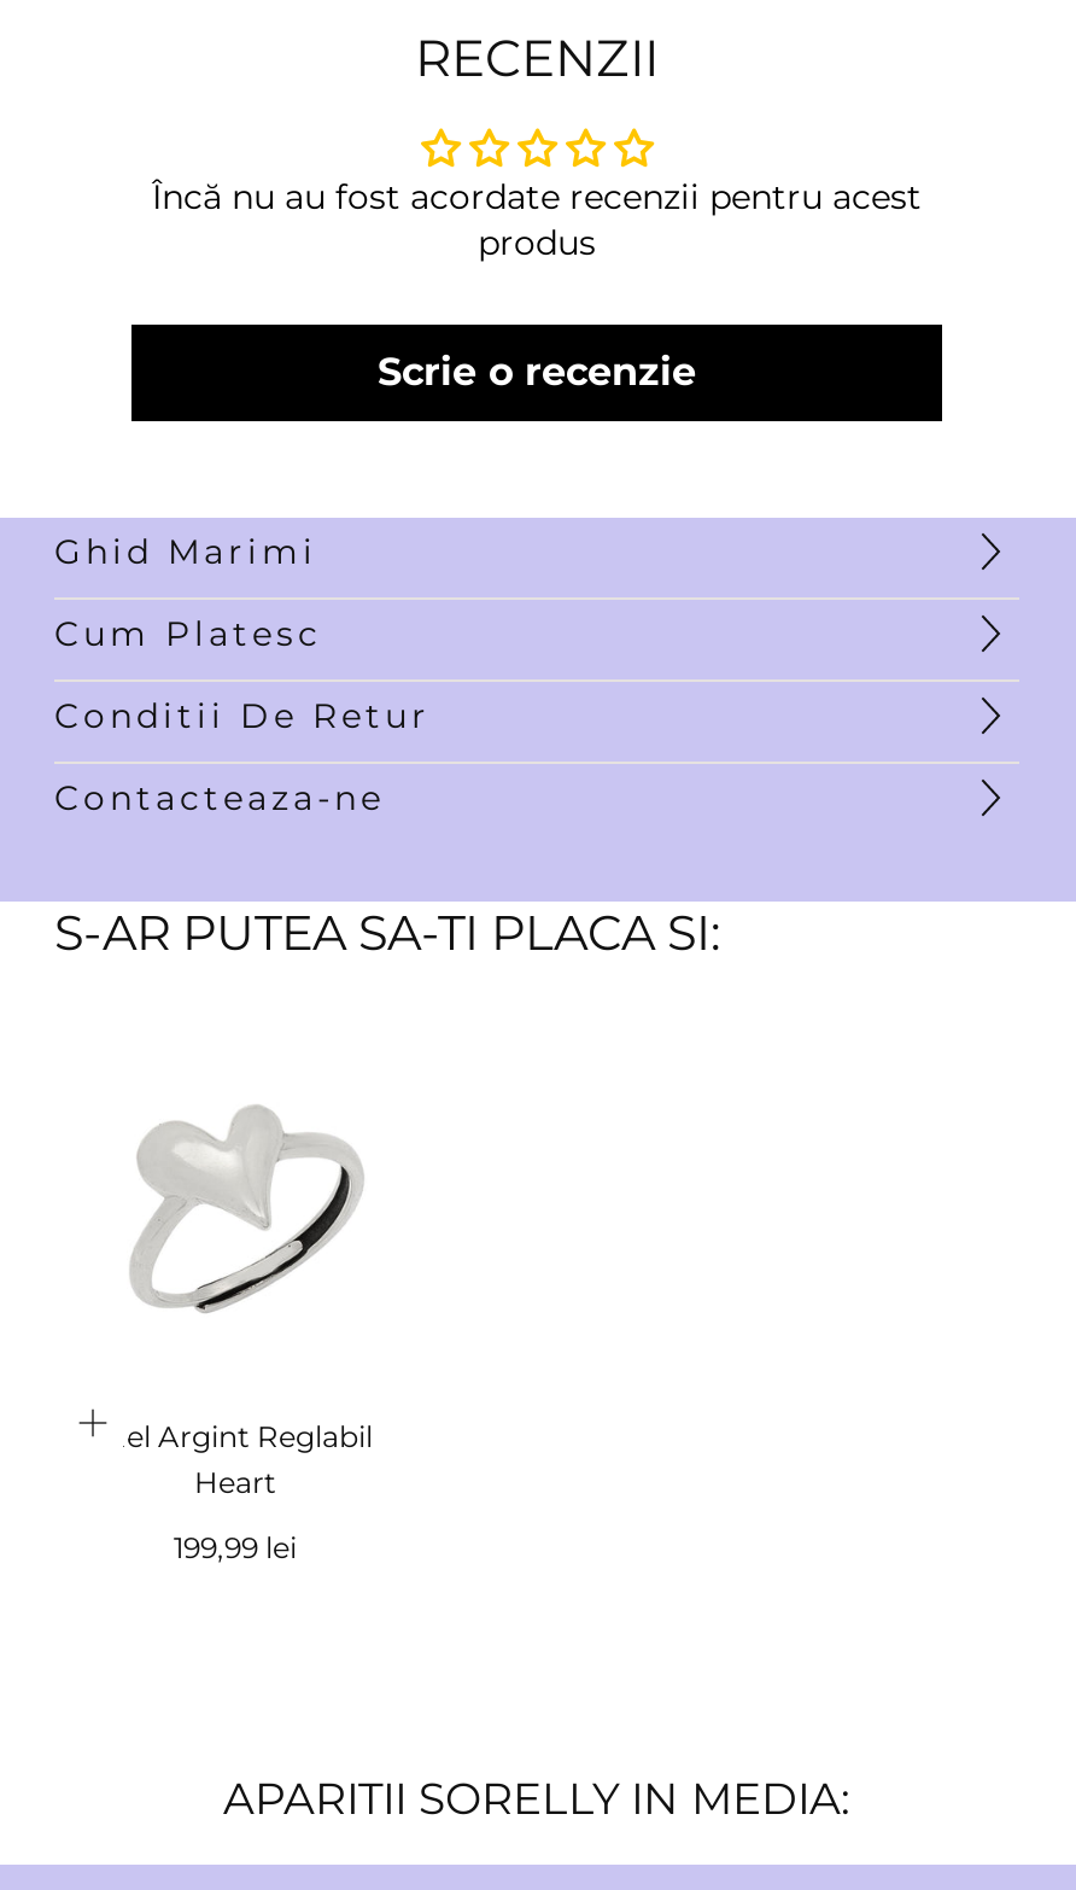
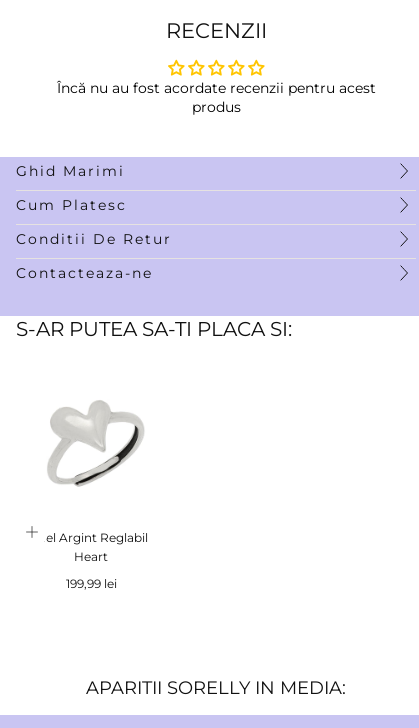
- Scrie o recenzie
